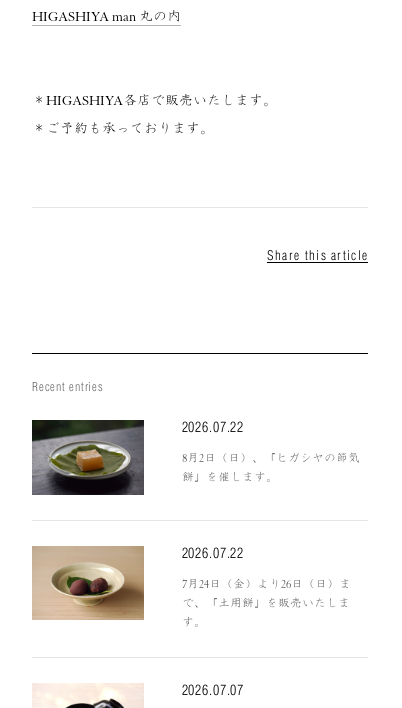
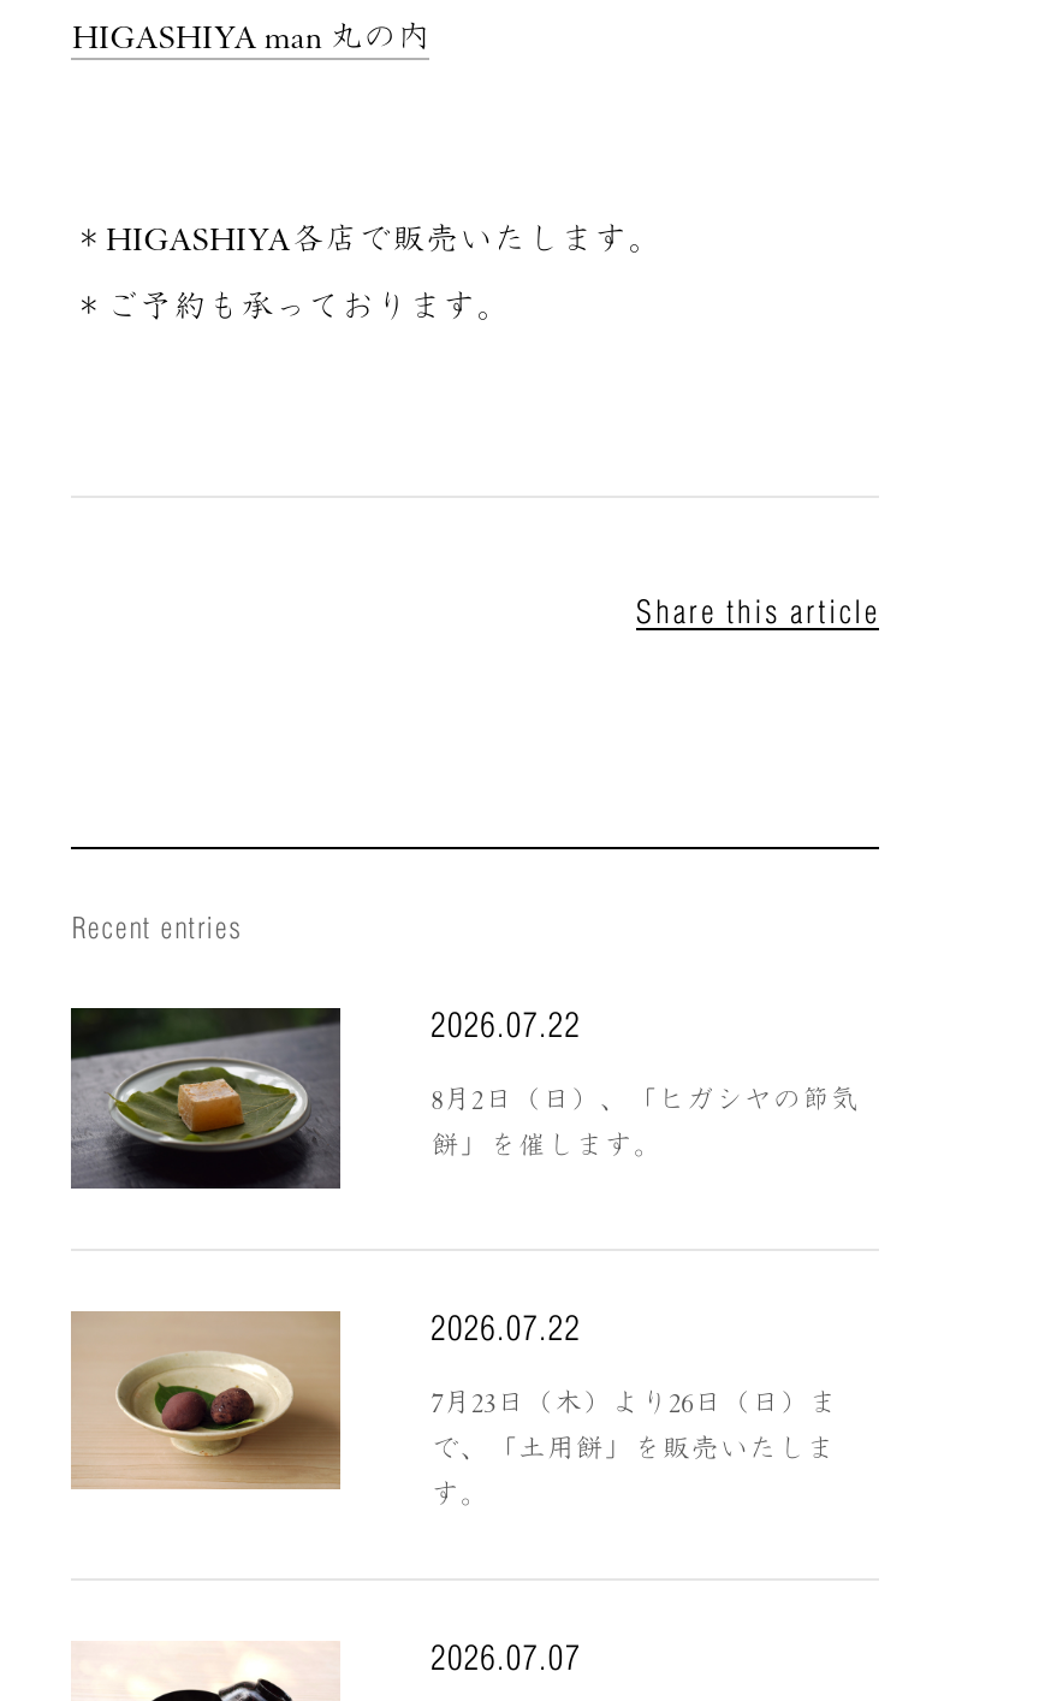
- 7月24日（金）より26日（日）ま
+ 7月23日（木）より26日（日）ま
